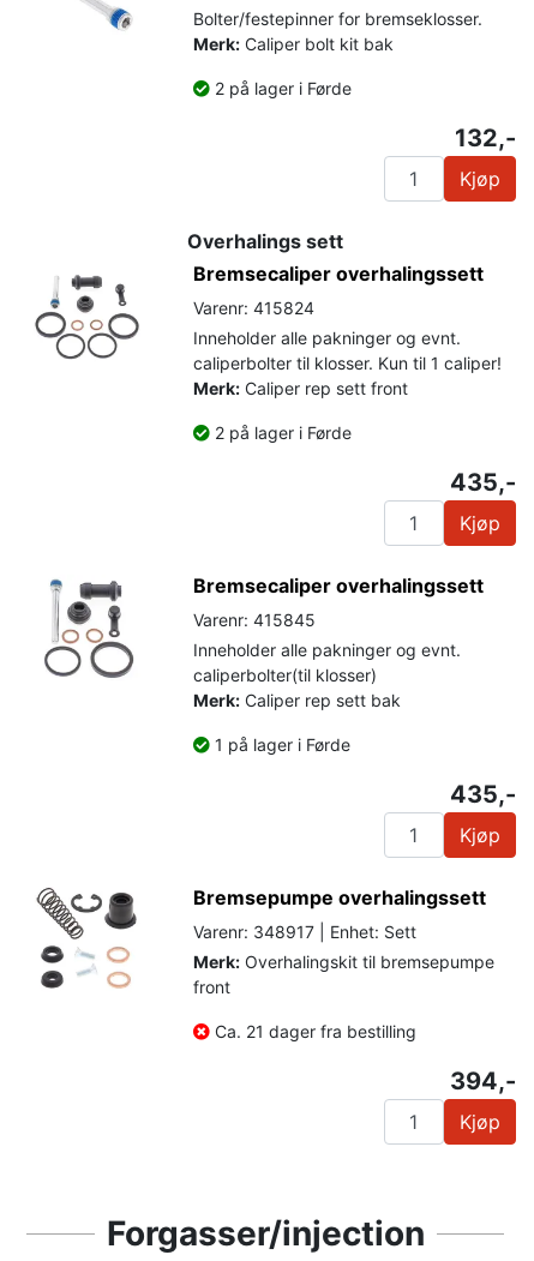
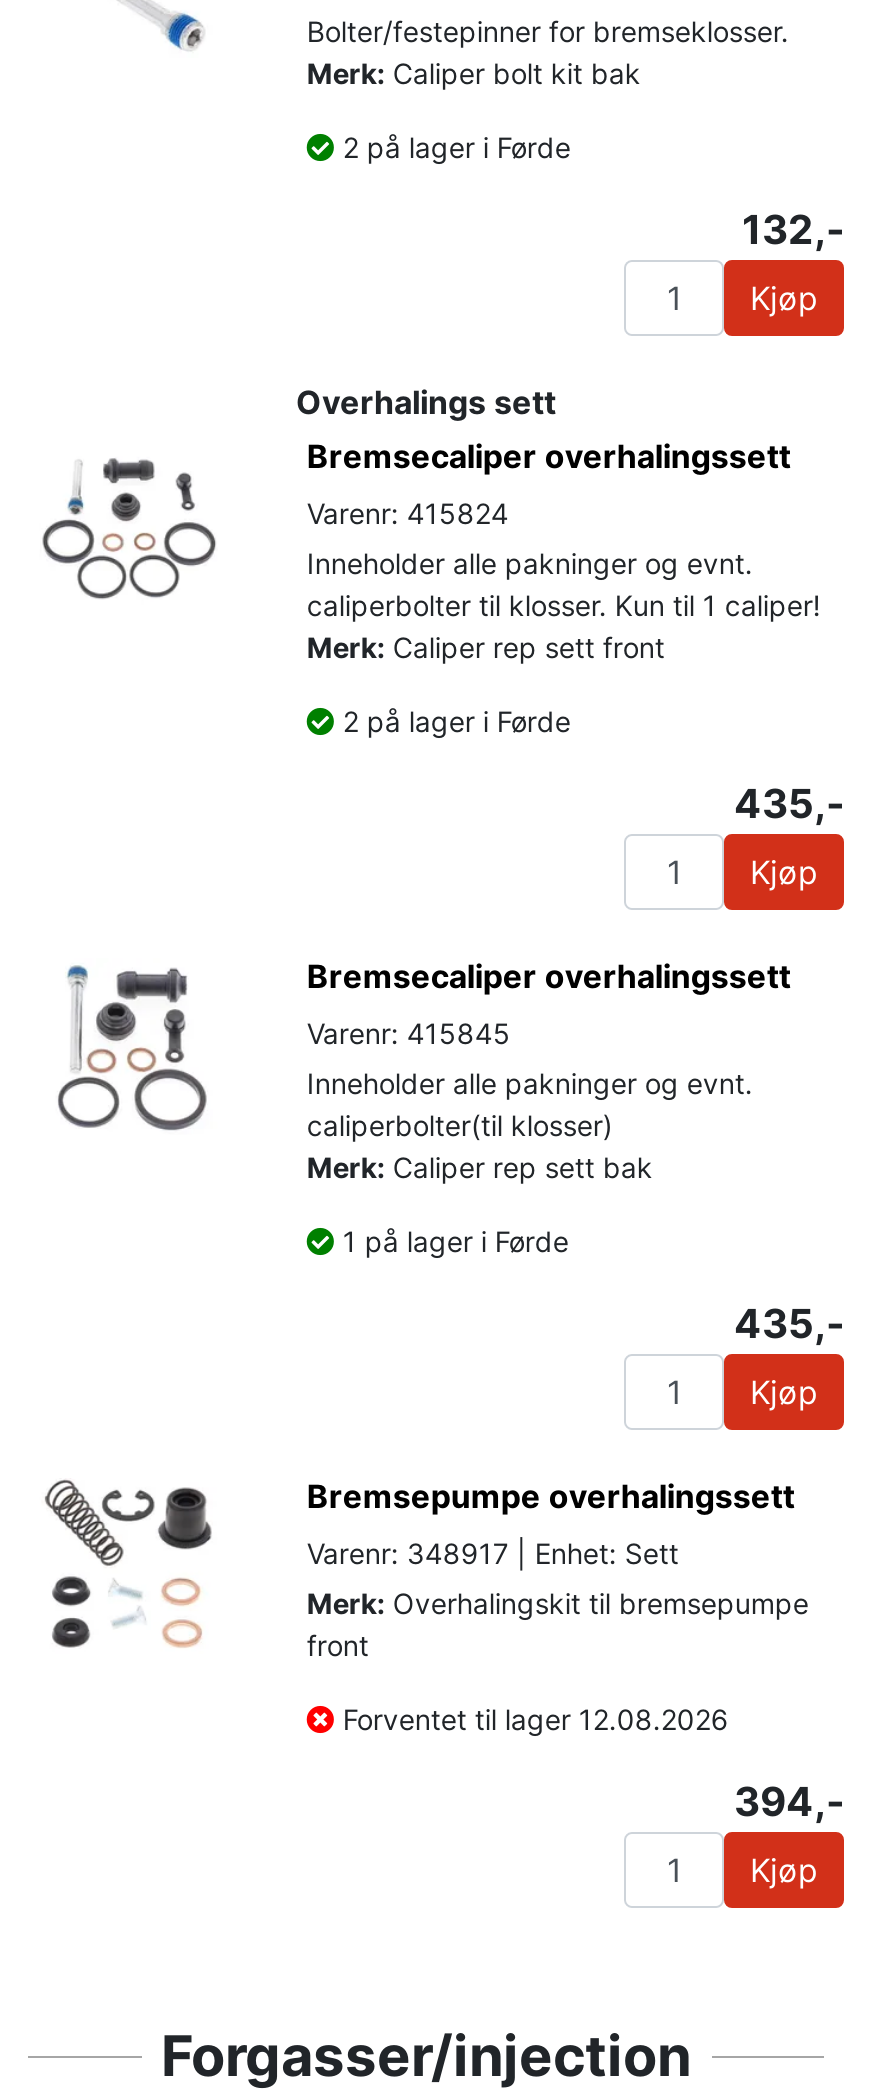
- Ca. 21 dager fra bestilling
+ Forventet til lager 12.08.2026
